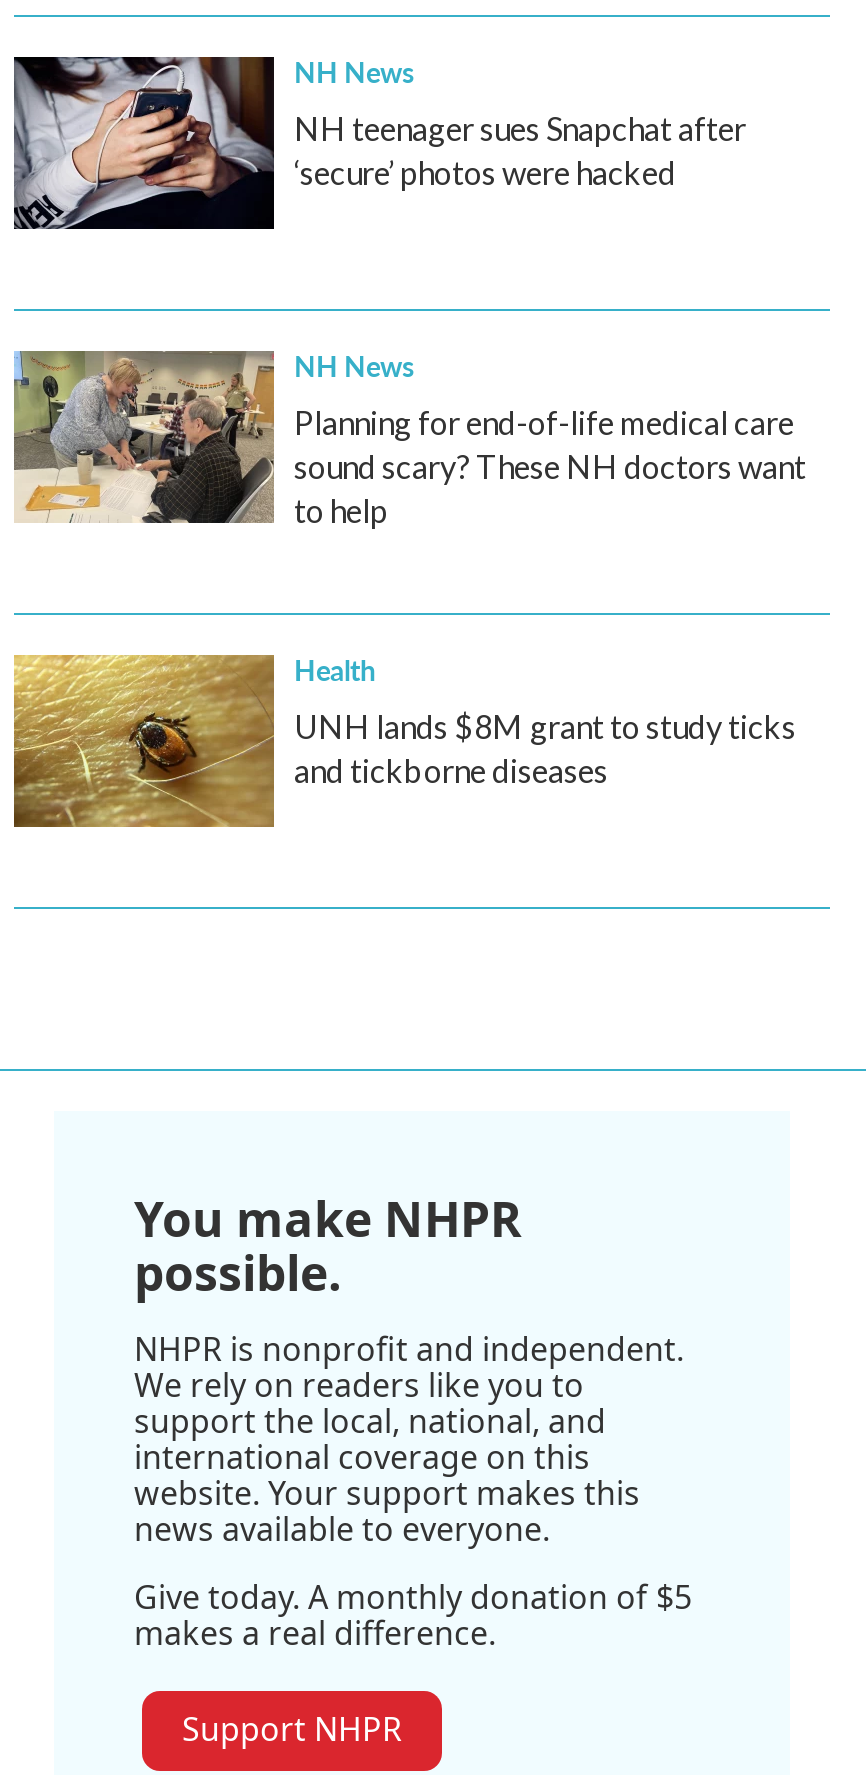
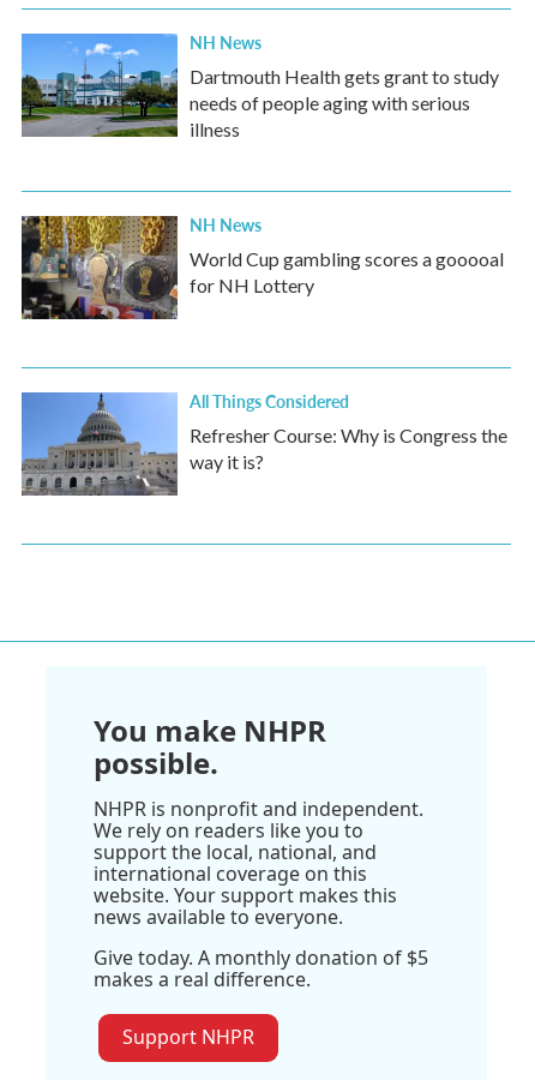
- [image]
- NH teenager sues Snapchat after
- ‘secure’ photos were hacked
+ [image]
+ Dartmouth Health gets grant to study
+ needs of people aging with serious
+ illness

- [image]
- Planning for end-of-life medical care
- sound scary? These NH doctors want
- to help
+ [image]
+ World Cup gambling scores a gooooal
+ for NH Lottery

- [image]
- Health
- UNH lands $8M grant to study ticks
- and tickborne diseases
+ [image]
+ All Things Considered
+ Refresher Course: Why is Congress the
+ way it is?
